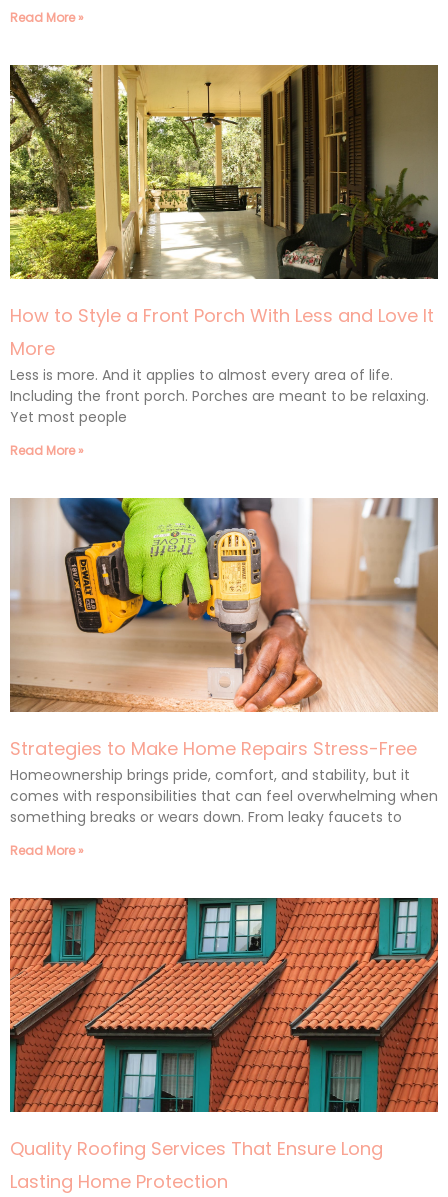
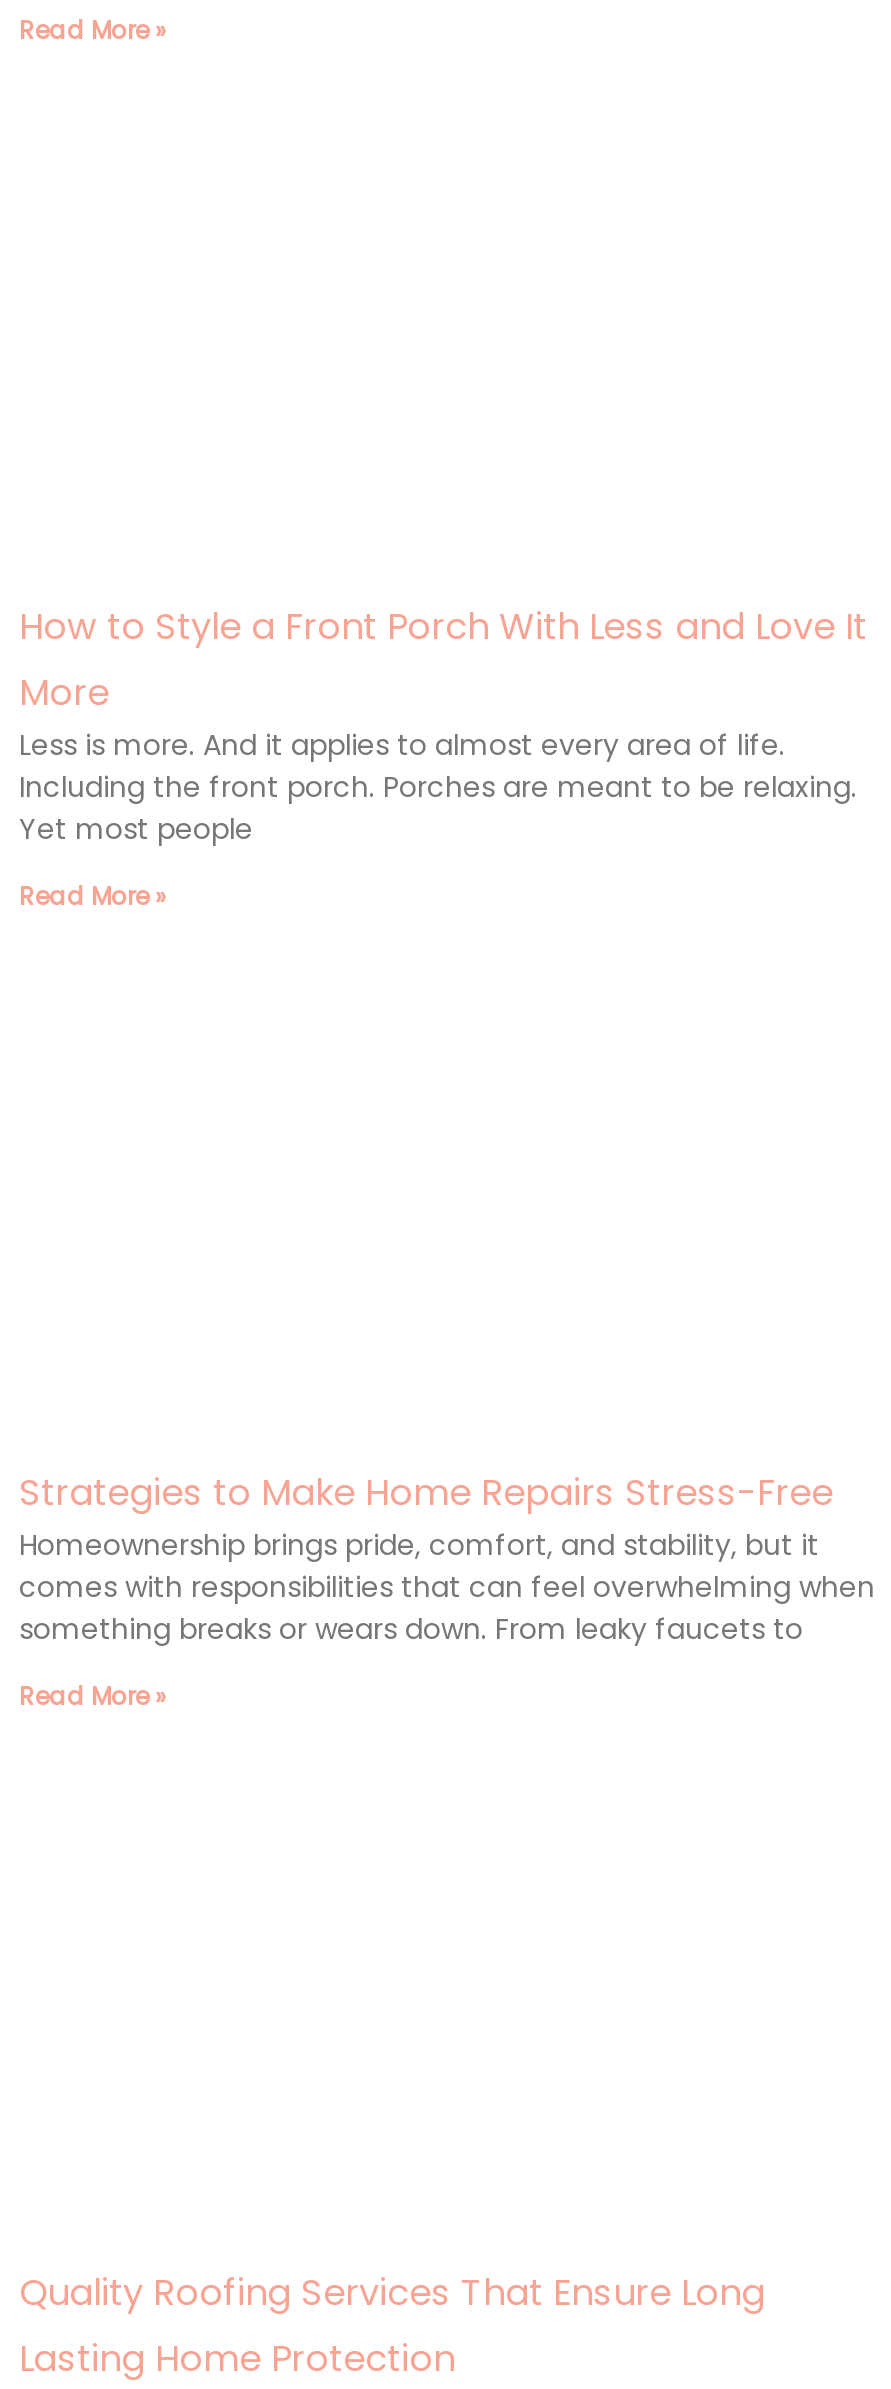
- [image]

- [image]

- [image]
